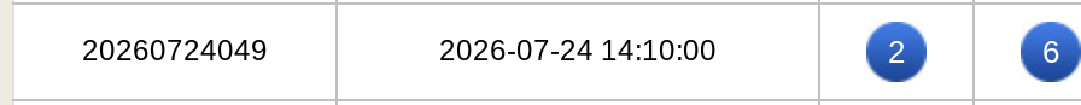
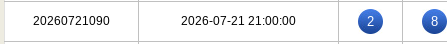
- 20260724049
+ 20260721090

- 2026-07-24 14:10:00
+ 2026-07-21 21:00:00

- 6
+ 8
